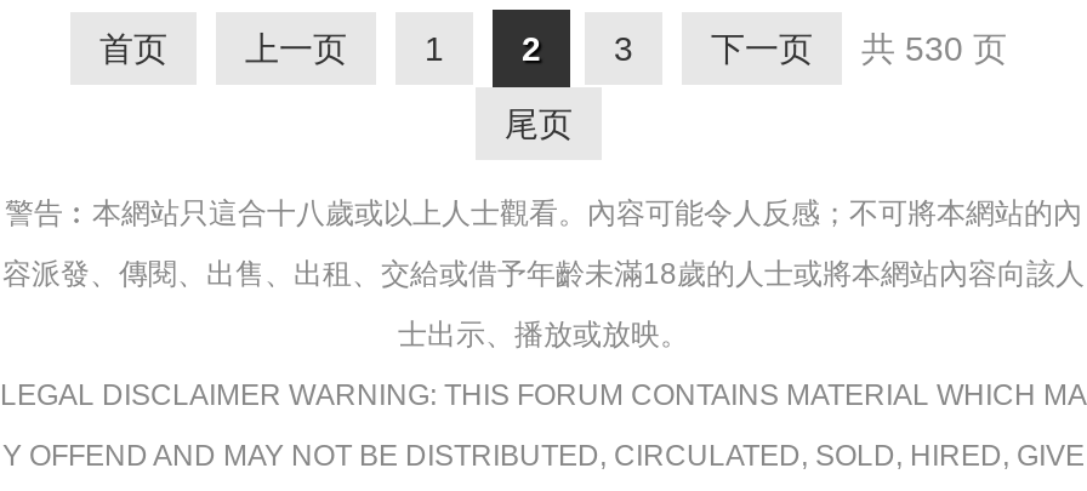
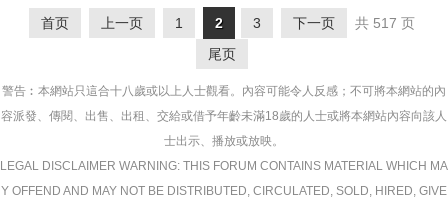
- 首页 上一页 1 2 3 下一页 共 530 页
+ 首页 上一页 1 2 3 下一页 共 517 页
